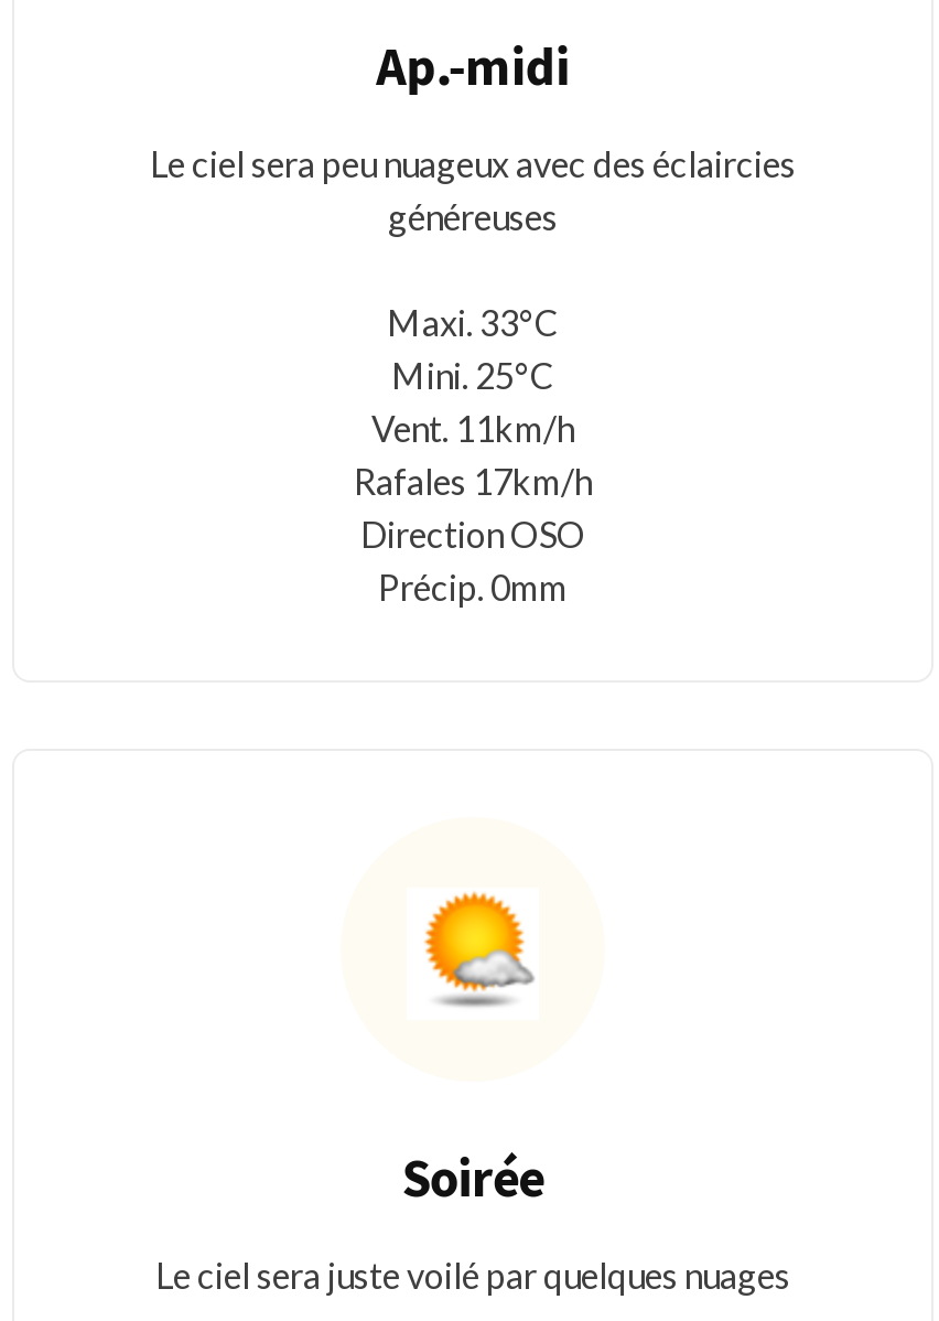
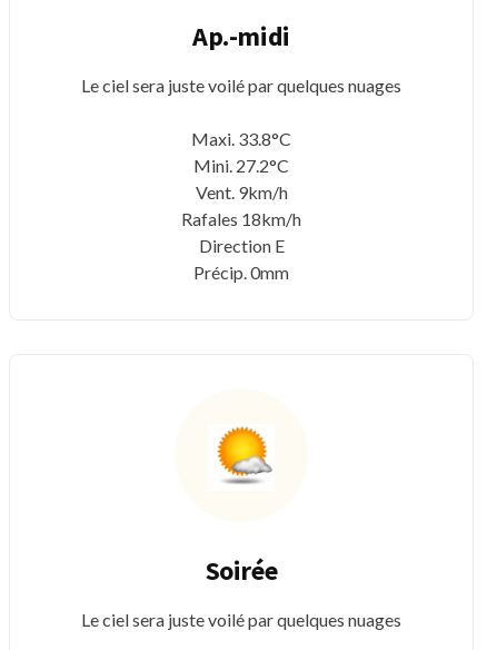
- Le ciel sera peu nuageux avec des éclaircies
- généreuses
+ Le ciel sera juste voilé par quelques nuages

- Maxi. 33°C
- Mini. 25°C
- Vent. 11km/h
- Rafales 17km/h
- Direction OSO
+ Maxi. 33.8°C
+ Mini. 27.2°C
+ Vent. 9km/h
+ Rafales 18km/h
+ Direction E
